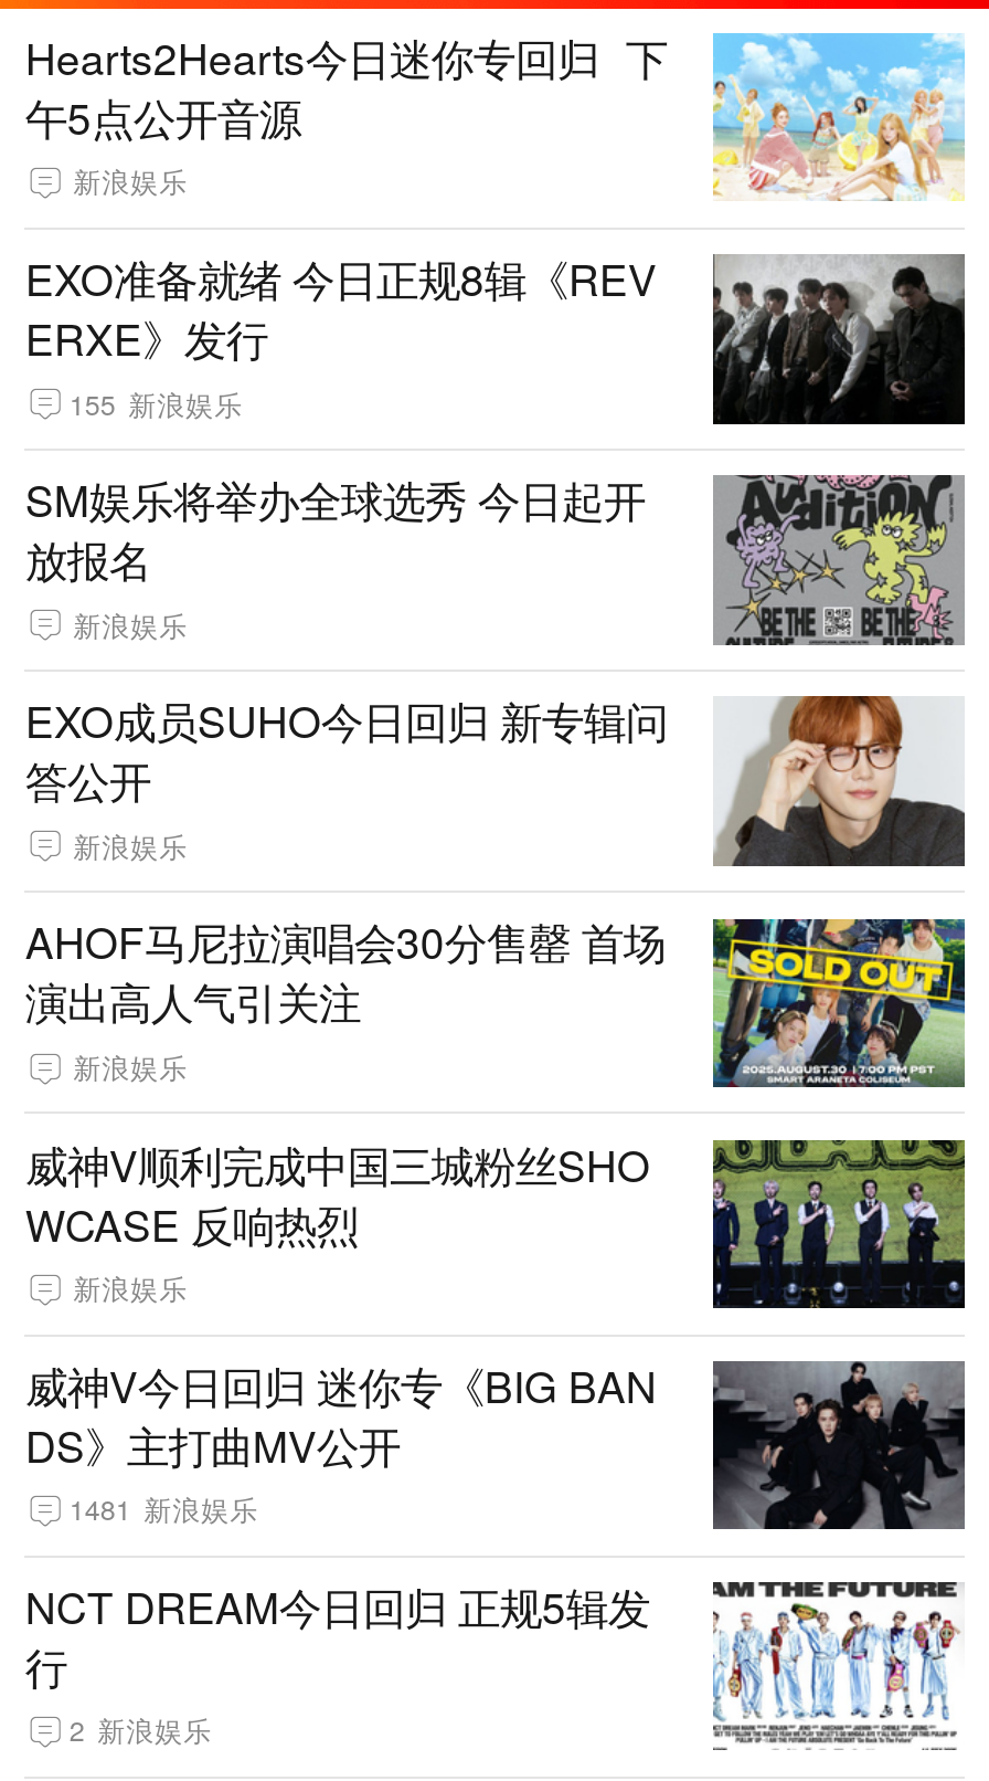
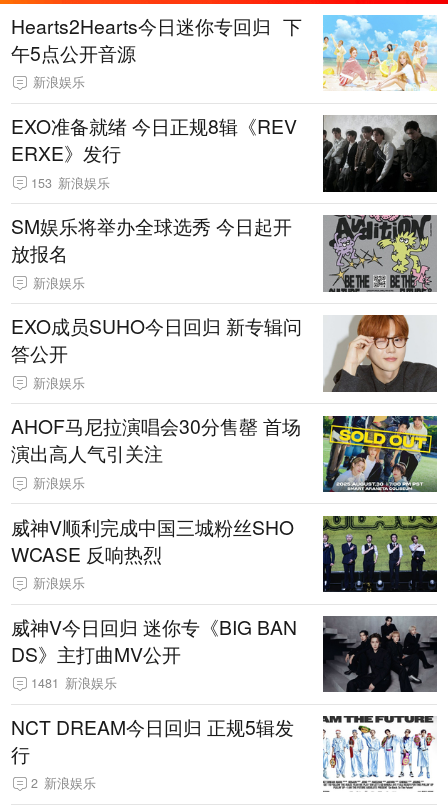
- 155 新浪娱乐
+ 153 新浪娱乐
